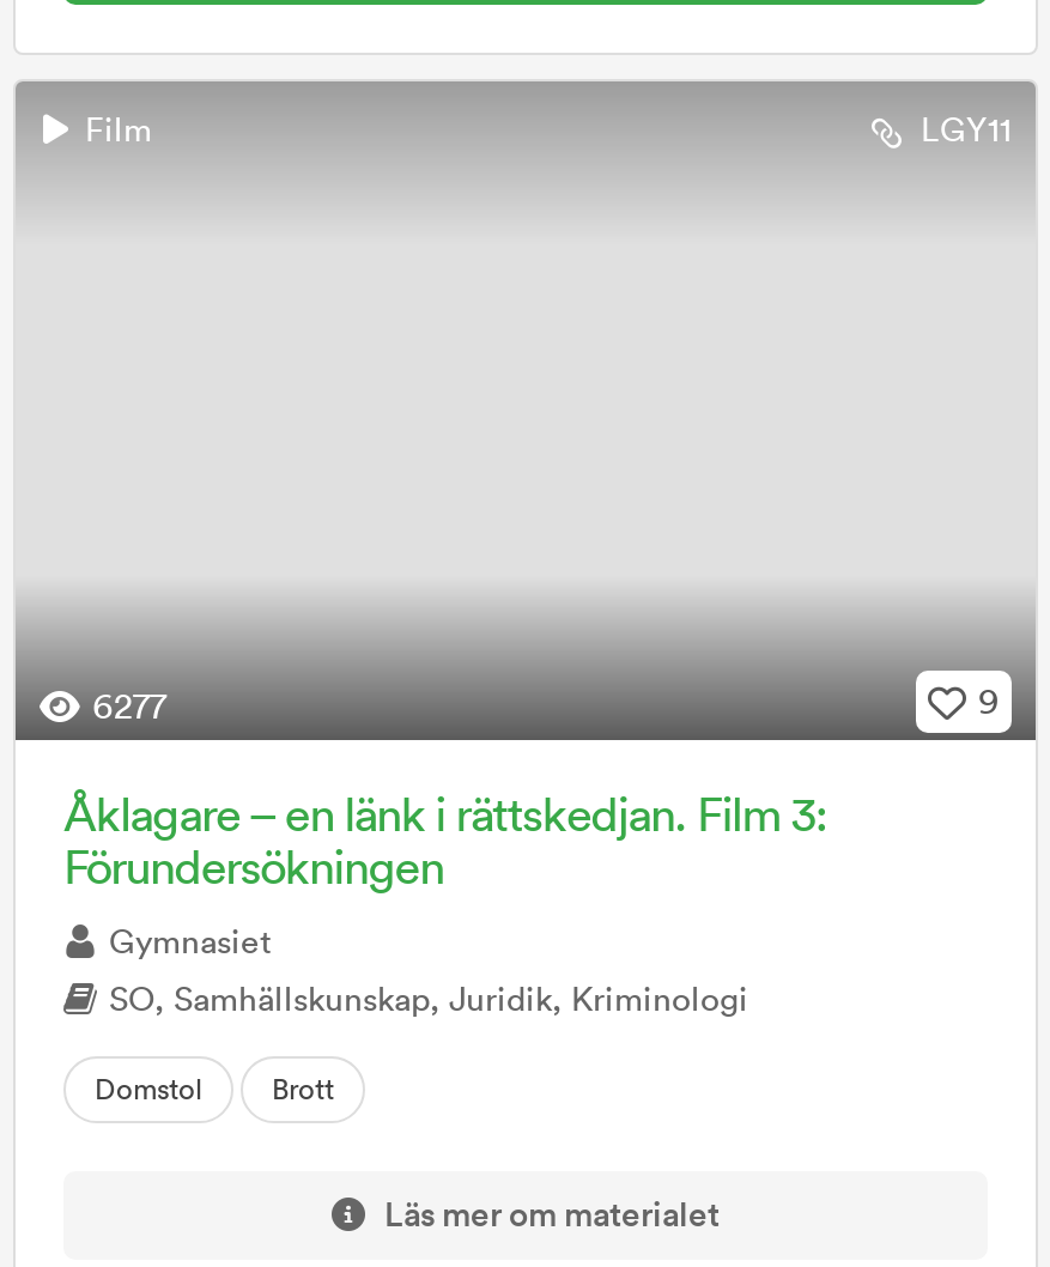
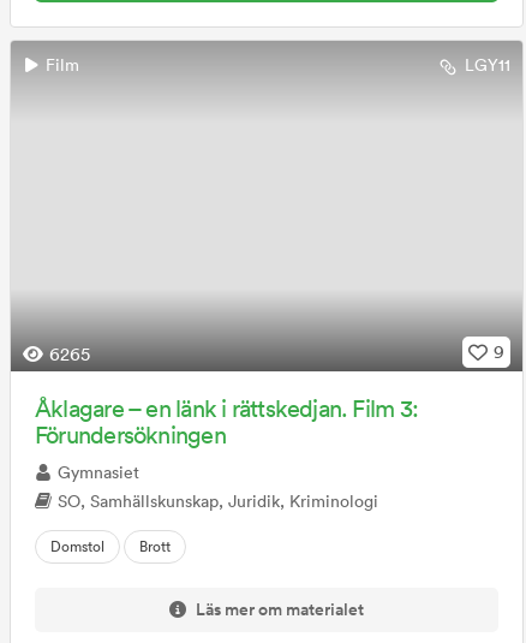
- 6277
+ 6265
